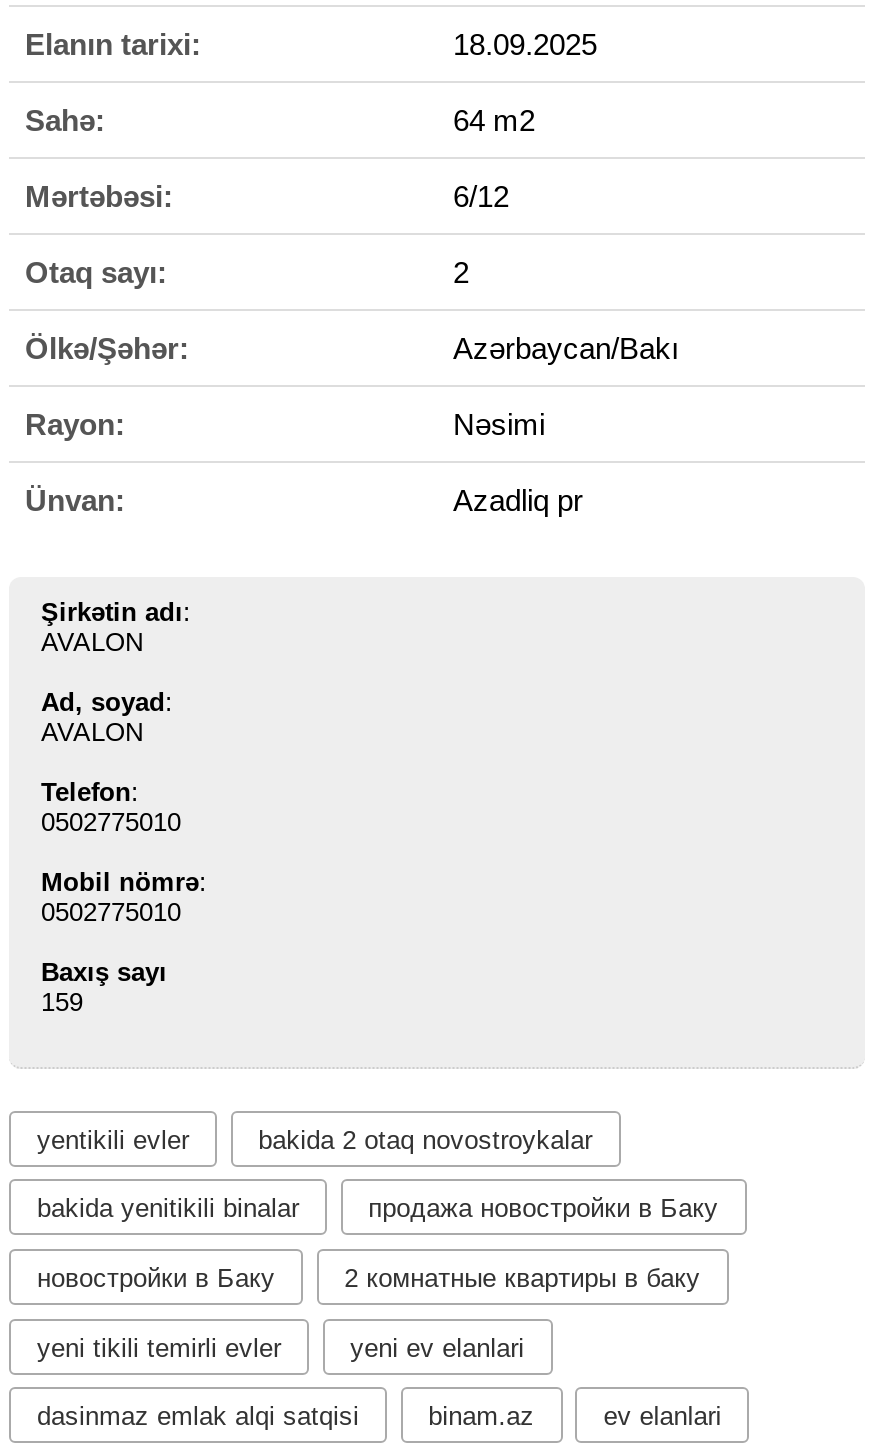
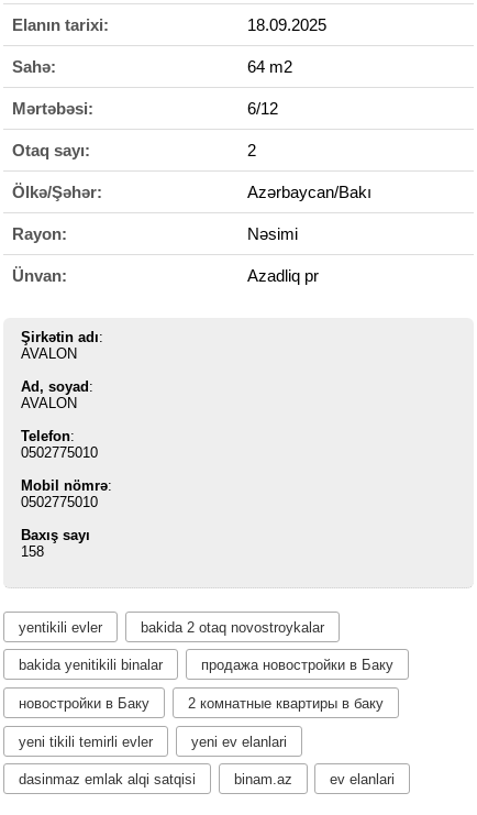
- 159
+ 158
